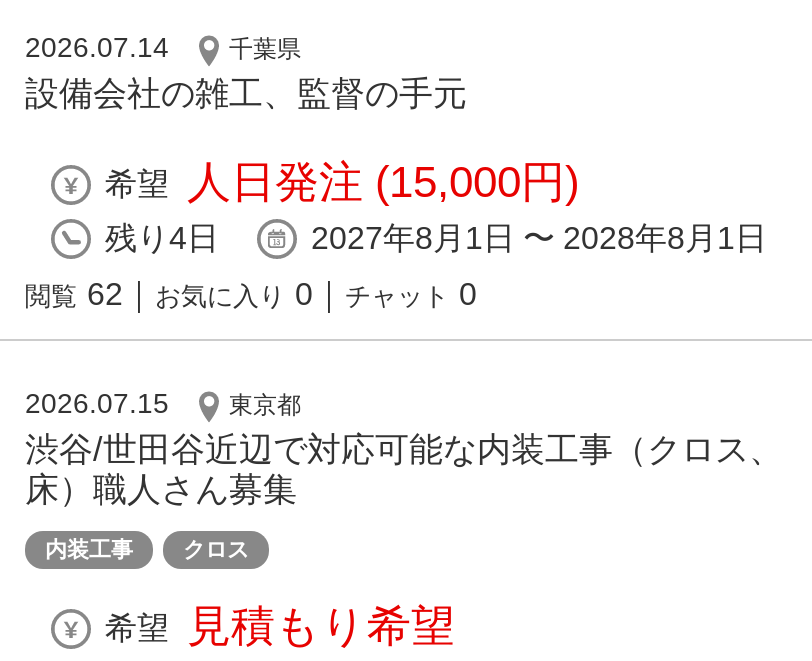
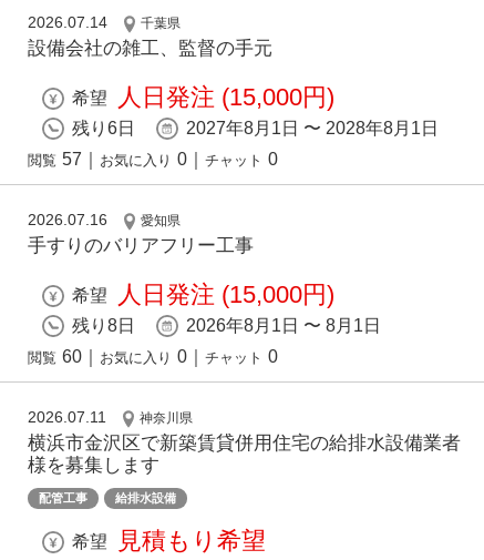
- 残り4日
+ 残り6日

- 閲覧 62｜お気に入り 0｜チャット 0
- 2026.07.15
- 東京都
- 渋谷/世田谷近辺で対応可能な内装工事（クロス、
- 床）職人さん募集
- 内装工事
- クロス
+ 閲覧 57｜お気に入り 0｜チャット 0
+ 2026.07.16
+ 愛知県
+ 手すりのバリアフリー工事
+ 希望 人日発注 (15,000円)
+ 残り8日
+ 2026年8月1日 〜 8月1日
+ 閲覧 60｜お気に入り 0｜チャット 0
+ 2026.07.11
+ 神奈川県
+ 横浜市金沢区で新築賃貸併用住宅の給排水設備業者
+ 様を募集します
+ 配管工事
+ 給排水設備
